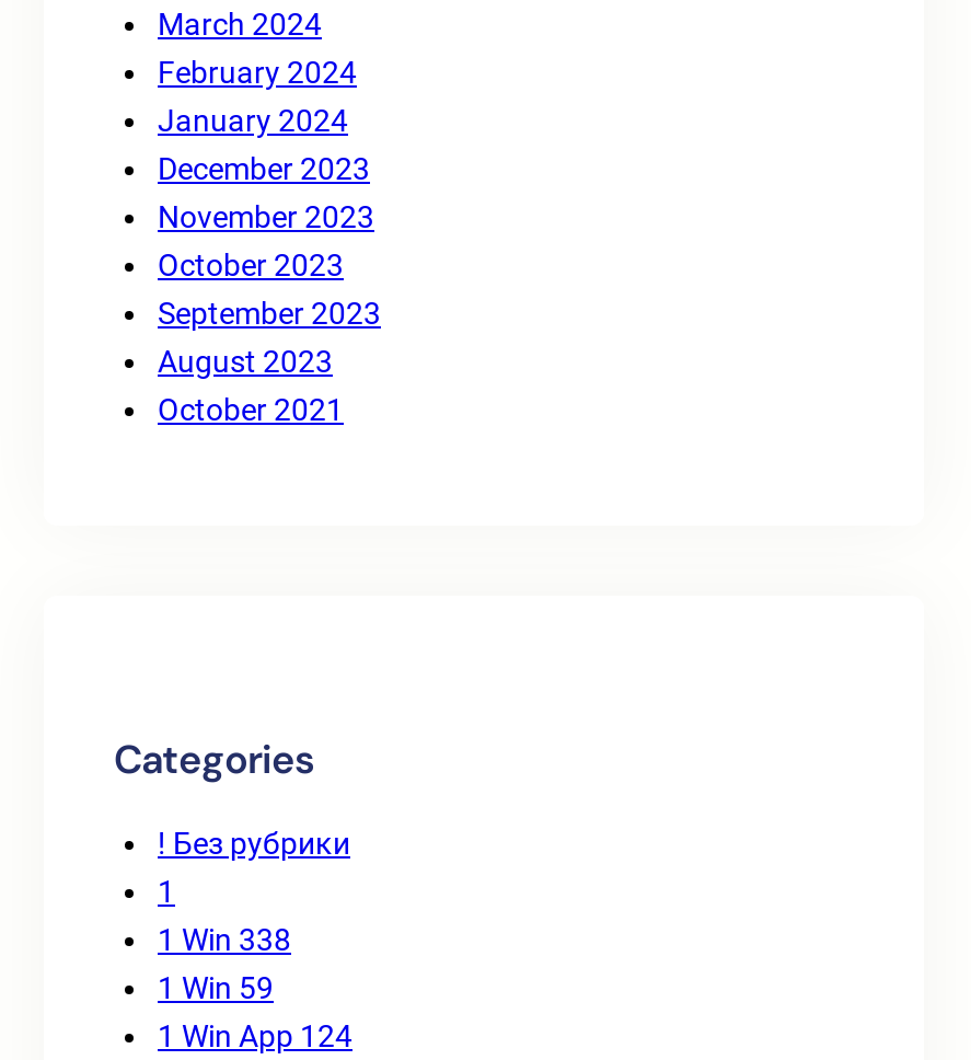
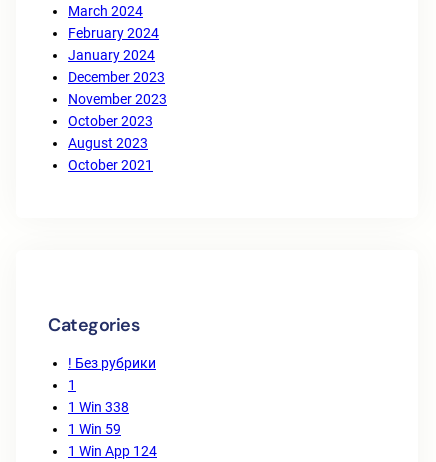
- September 2023
